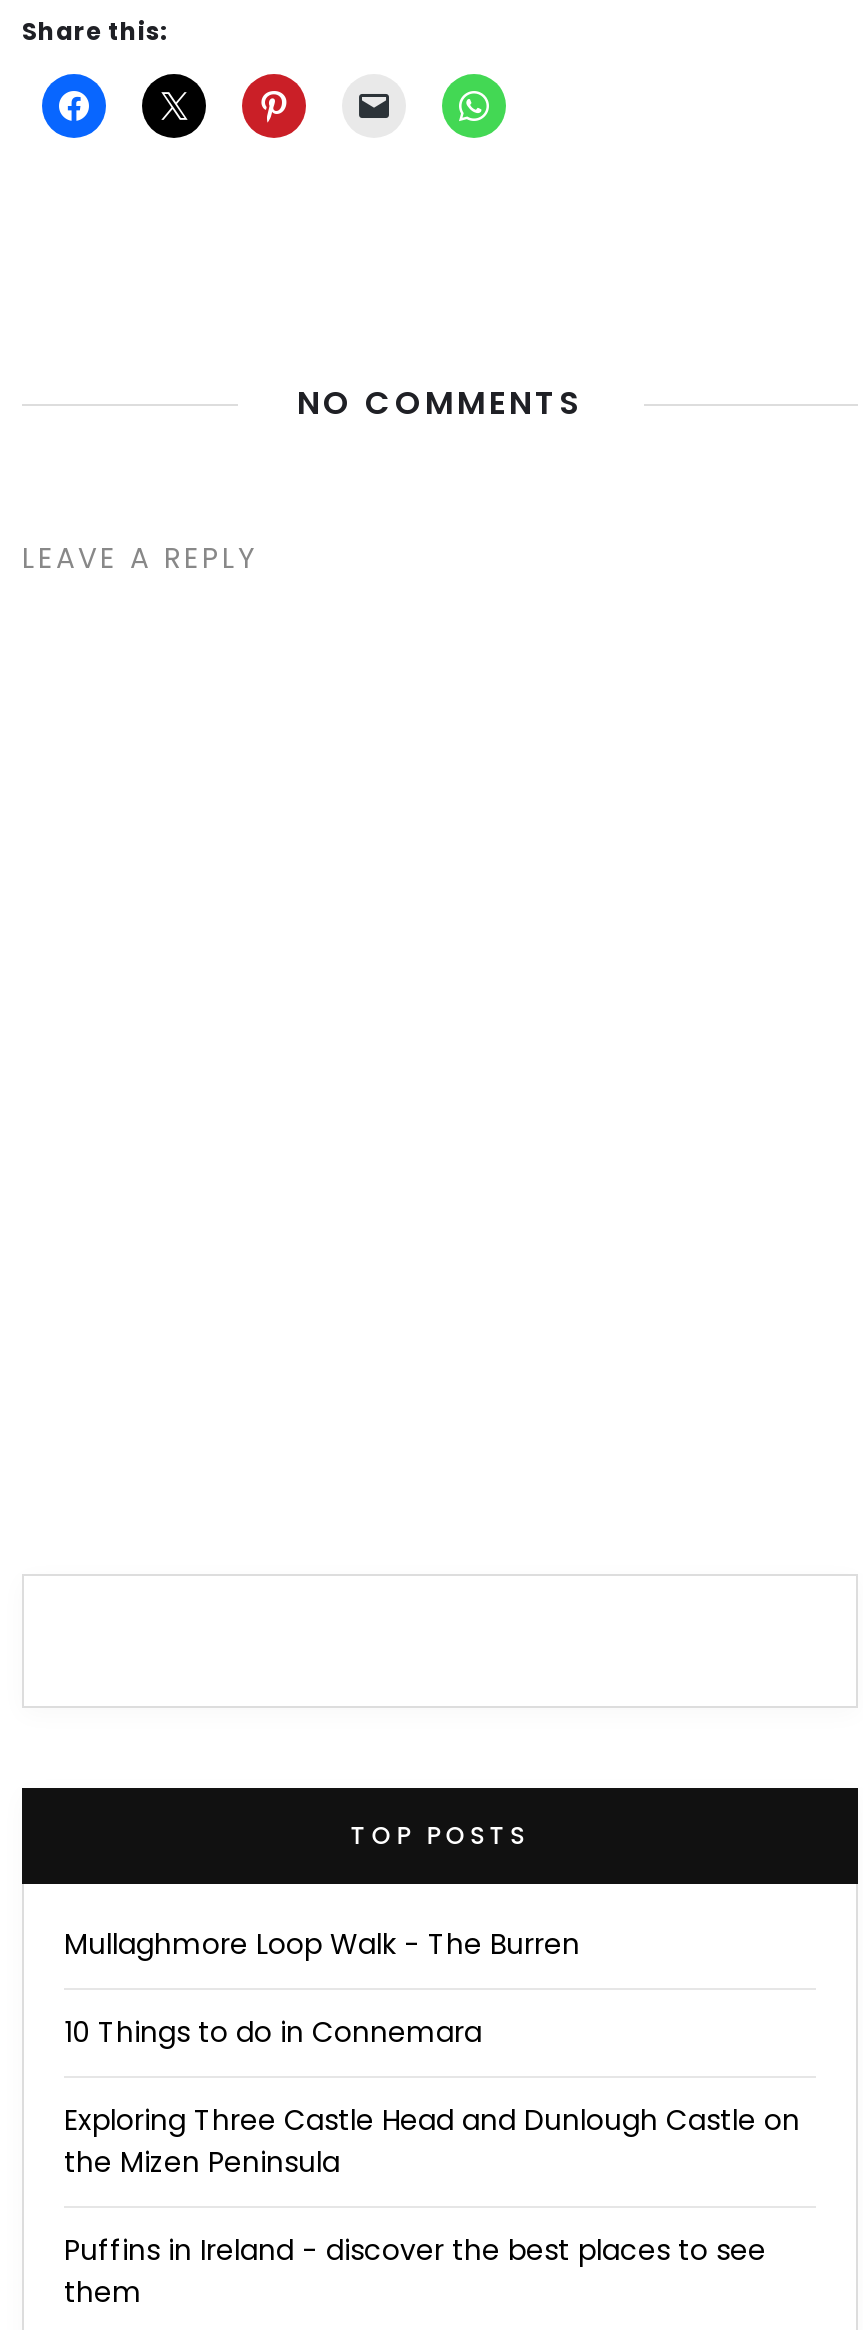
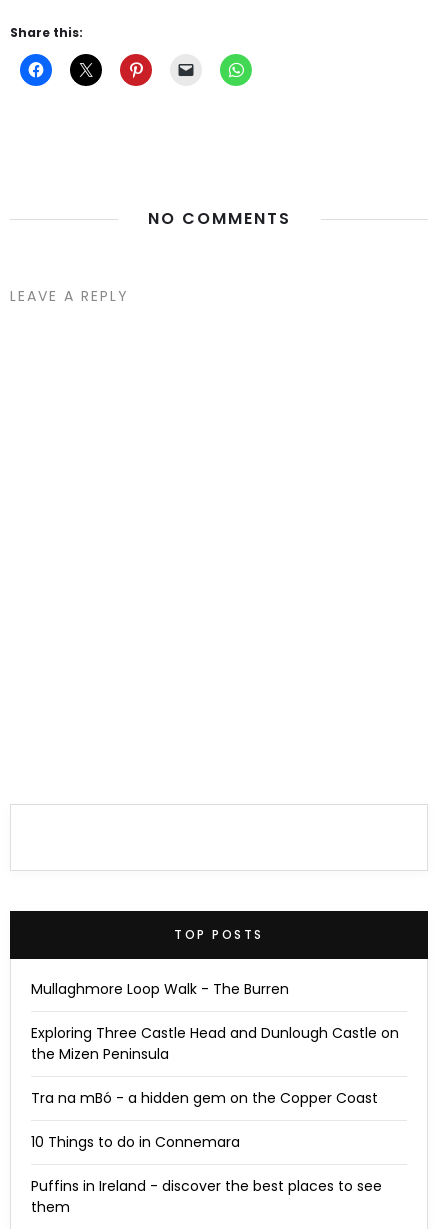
moved down: 10 Things to do in Connemara

moved up: Exploring Three Castle Head and Dunlough Castle on | the Mizen Peninsula

+ Tra na mBó - a hidden gem on the Copper Coast
